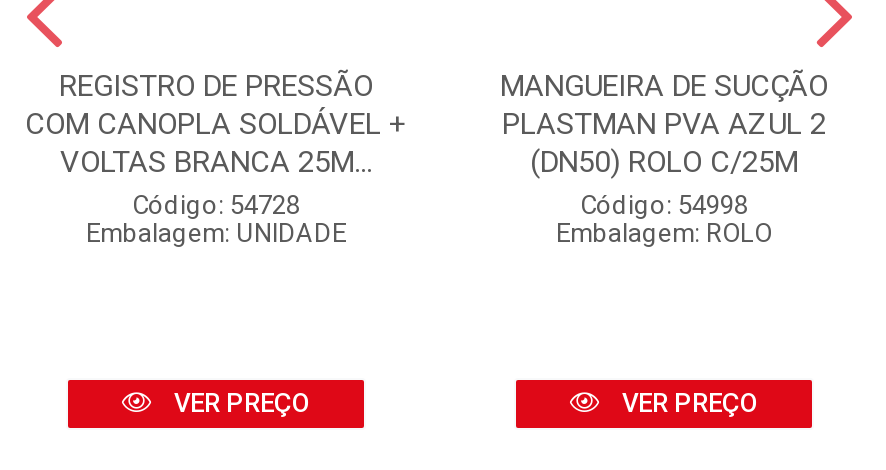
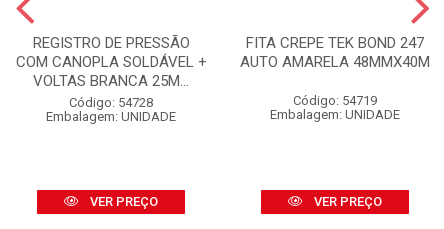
- MANGUEIRA DE SUCÇÃO
- PLASTMAN PVA AZUL 2
- (DN50) ROLO C/25M
- Código: 54998
- Embalagem: ROLO
+ FITA CREPE TEK BOND 247
+ AUTO AMARELA 48MMX40M
+ Código: 54719
+ Embalagem: UNIDADE
